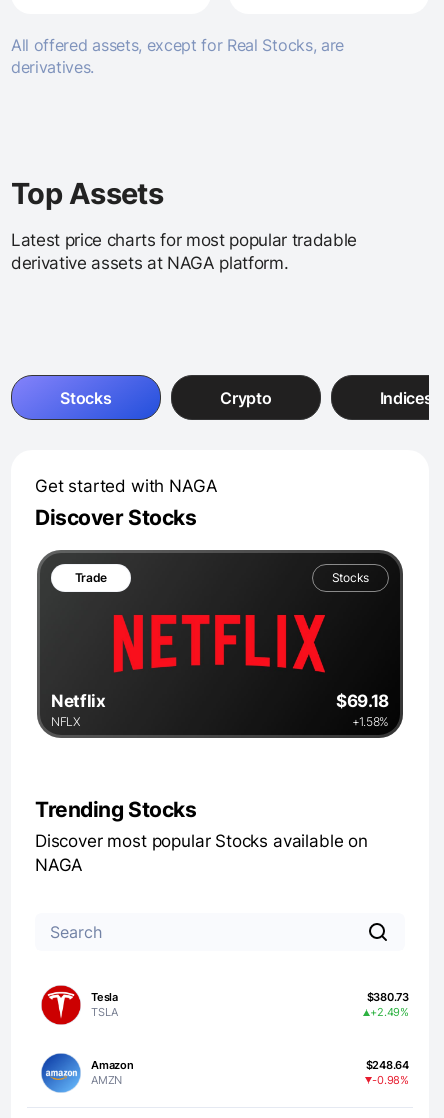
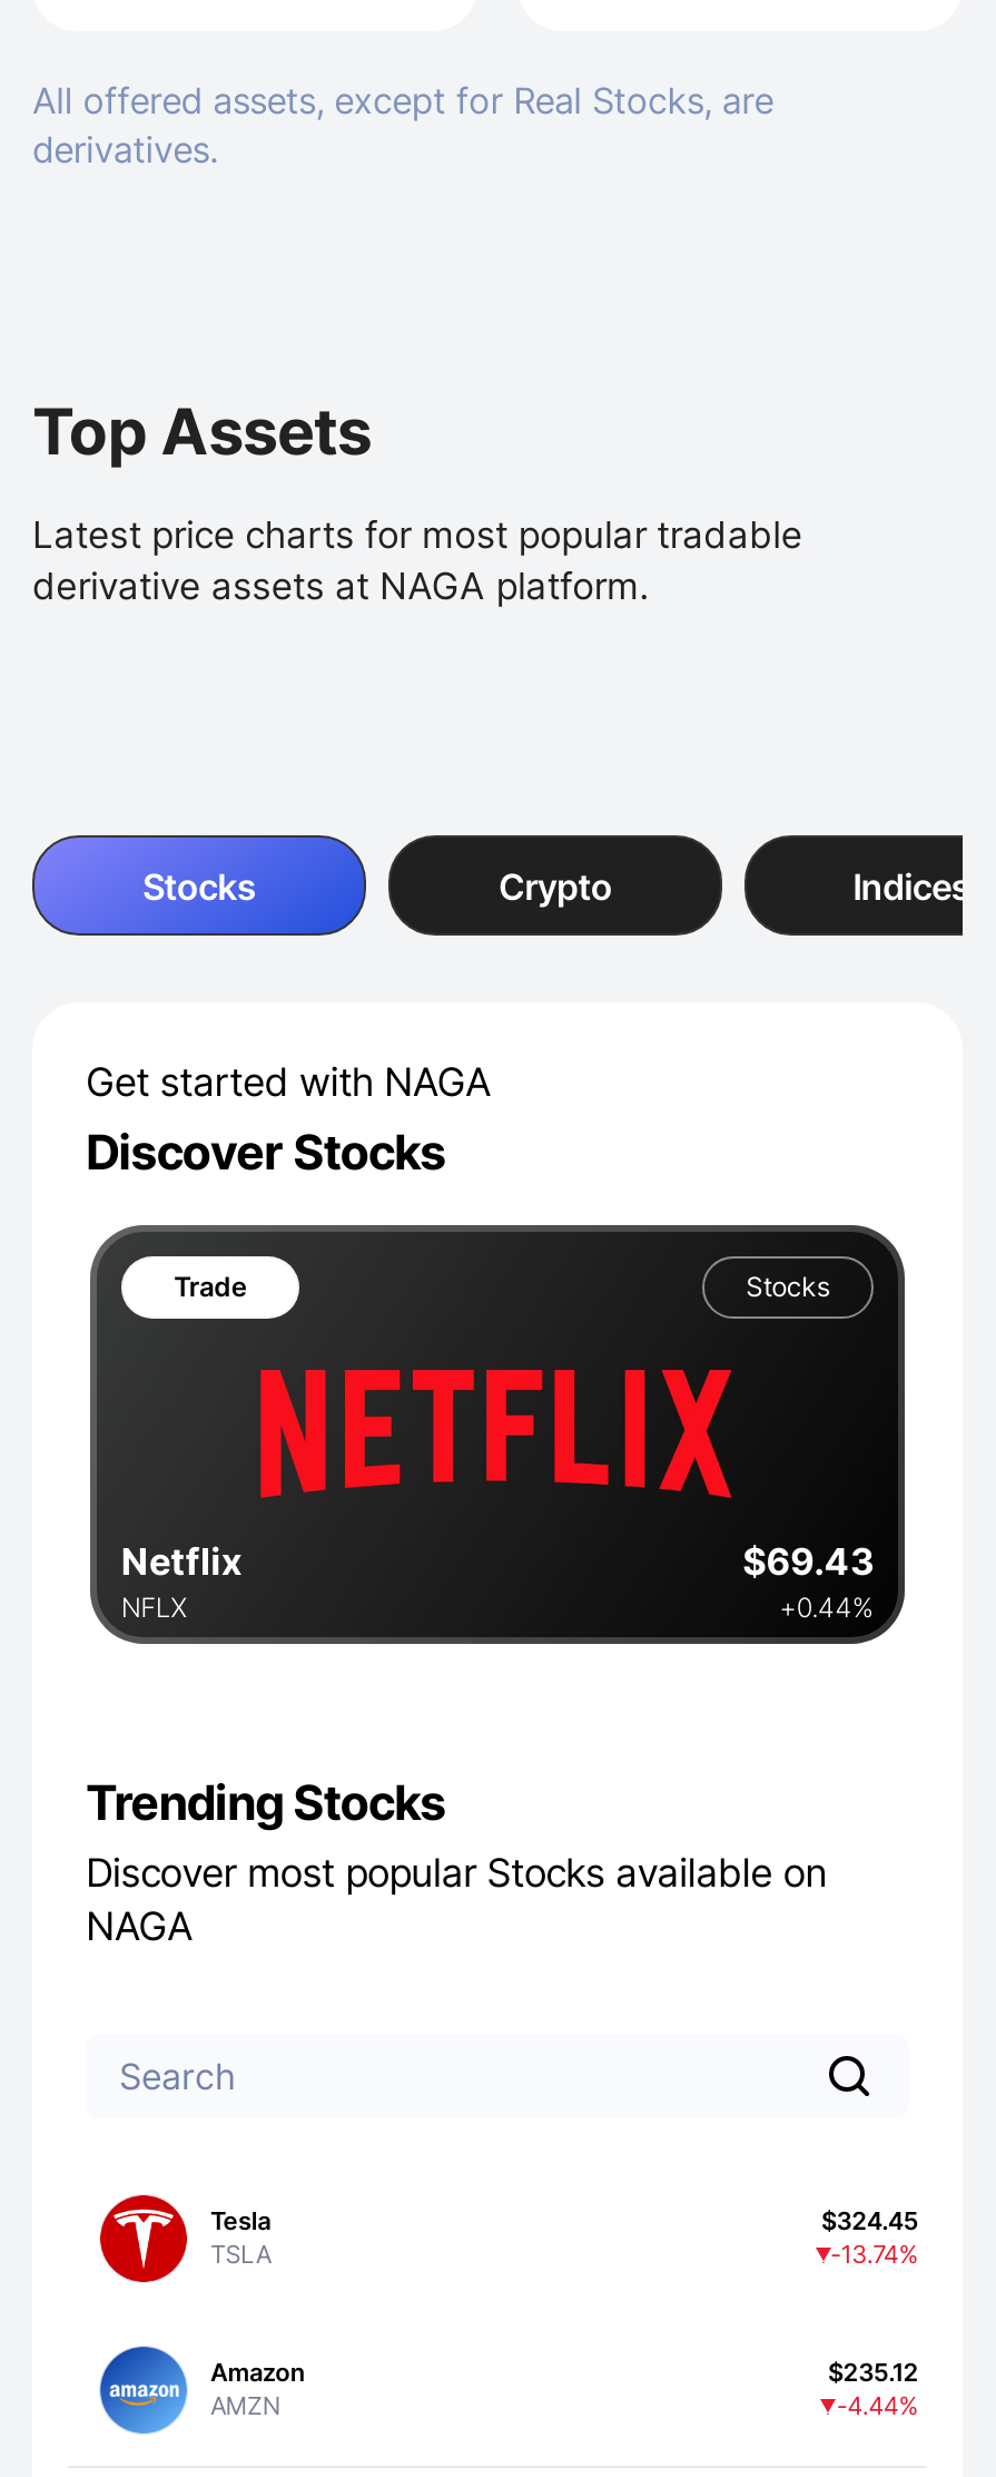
- $69.18
+ $69.43

- +1.58%
+ +0.44%

- $380.73
+ $324.45

- +2.49%
+ -13.74%

- $248.64
+ $235.12

- -0.98%
+ -4.44%
